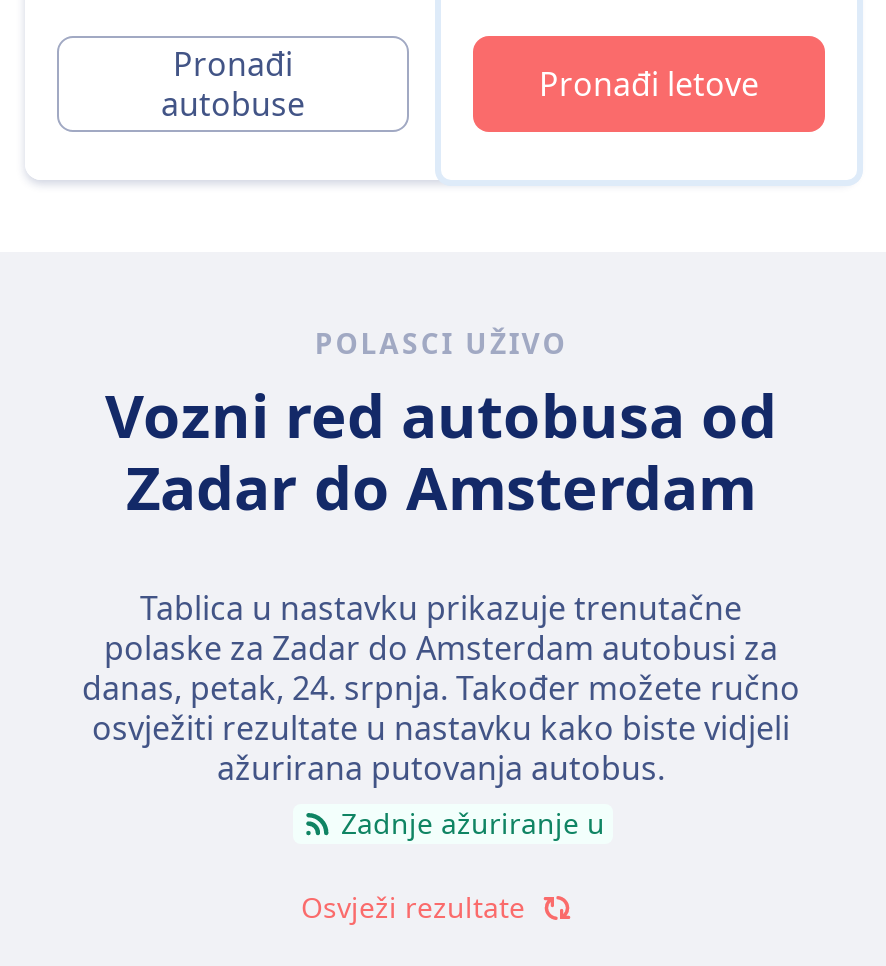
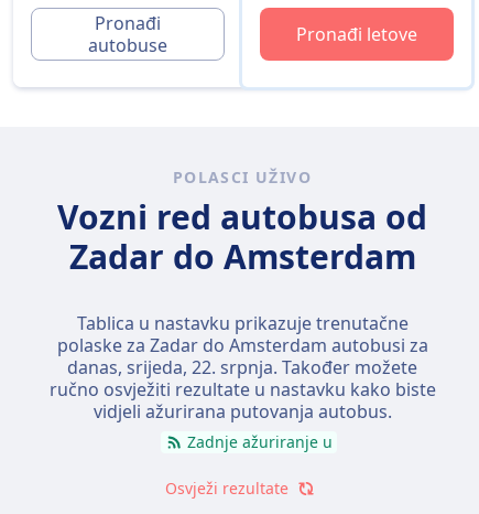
- danas, petak, 24. srpnja. Također možete ručno
- osvježiti rezultate u nastavku kako biste vidjeli
- ažurirana putovanja autobus.
+ danas, srijeda, 22. srpnja. Također možete
+ ručno osvježiti rezultate u nastavku kako biste
+ vidjeli ažurirana putovanja autobus.
